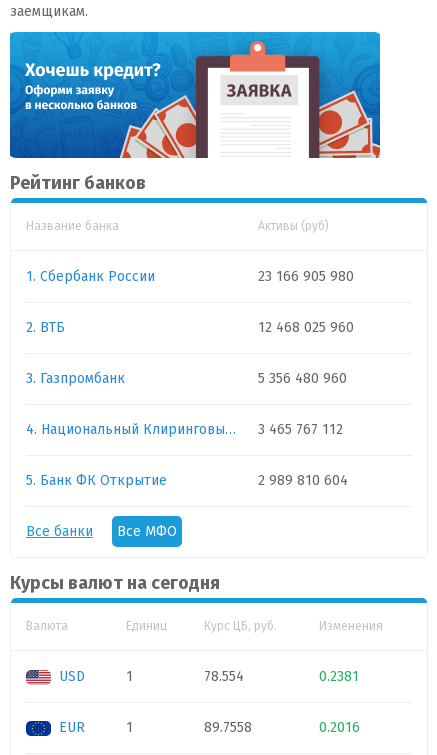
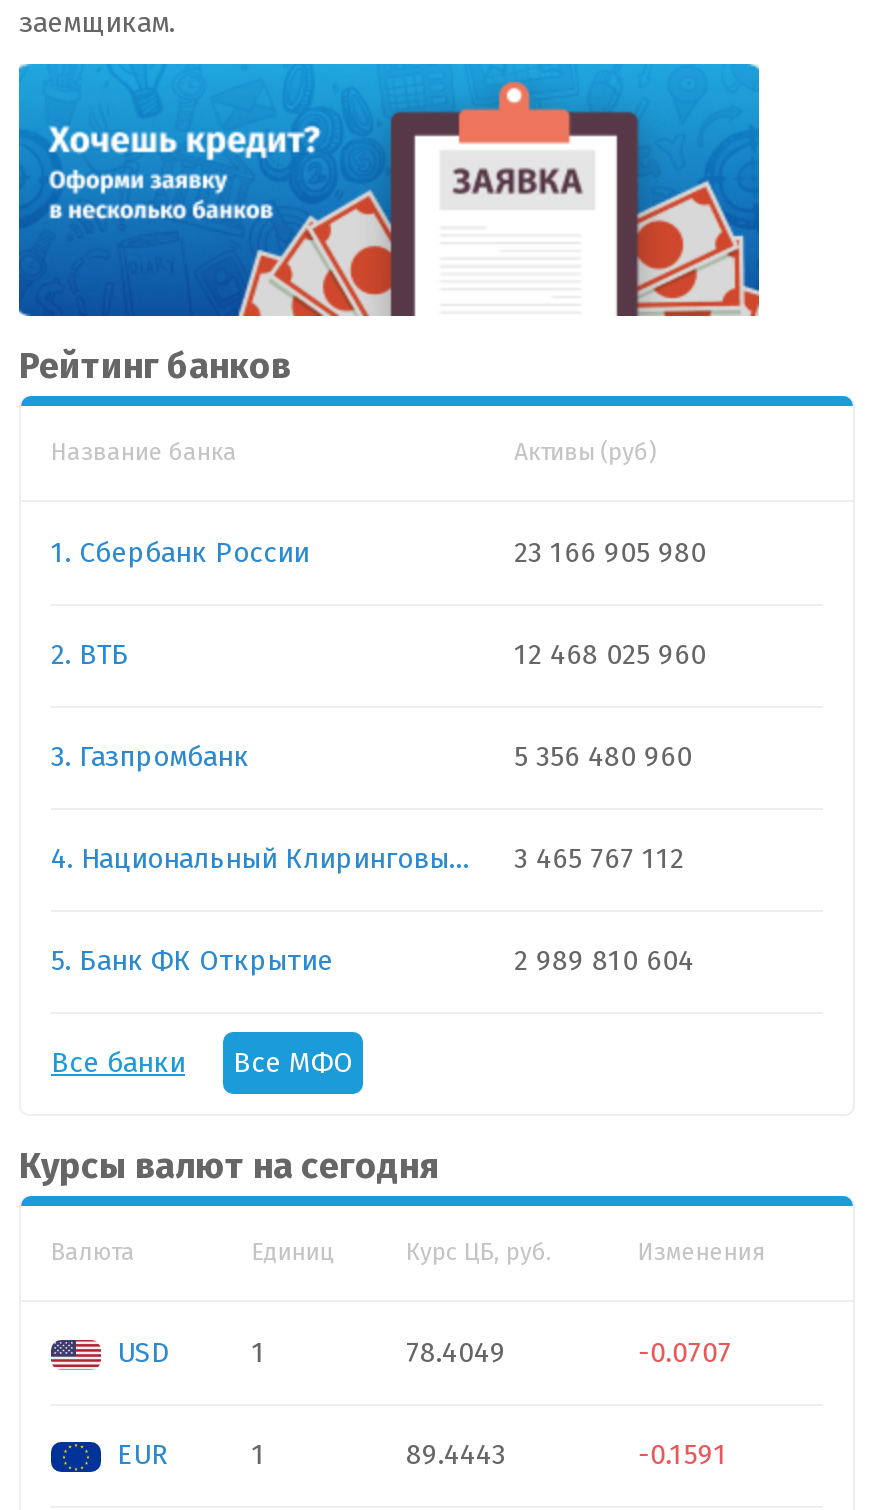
- 78.554
+ 78.4049

- 0.2381
+ -0.0707

- 89.7558
+ 89.4443

- 0.2016
+ -0.1591
